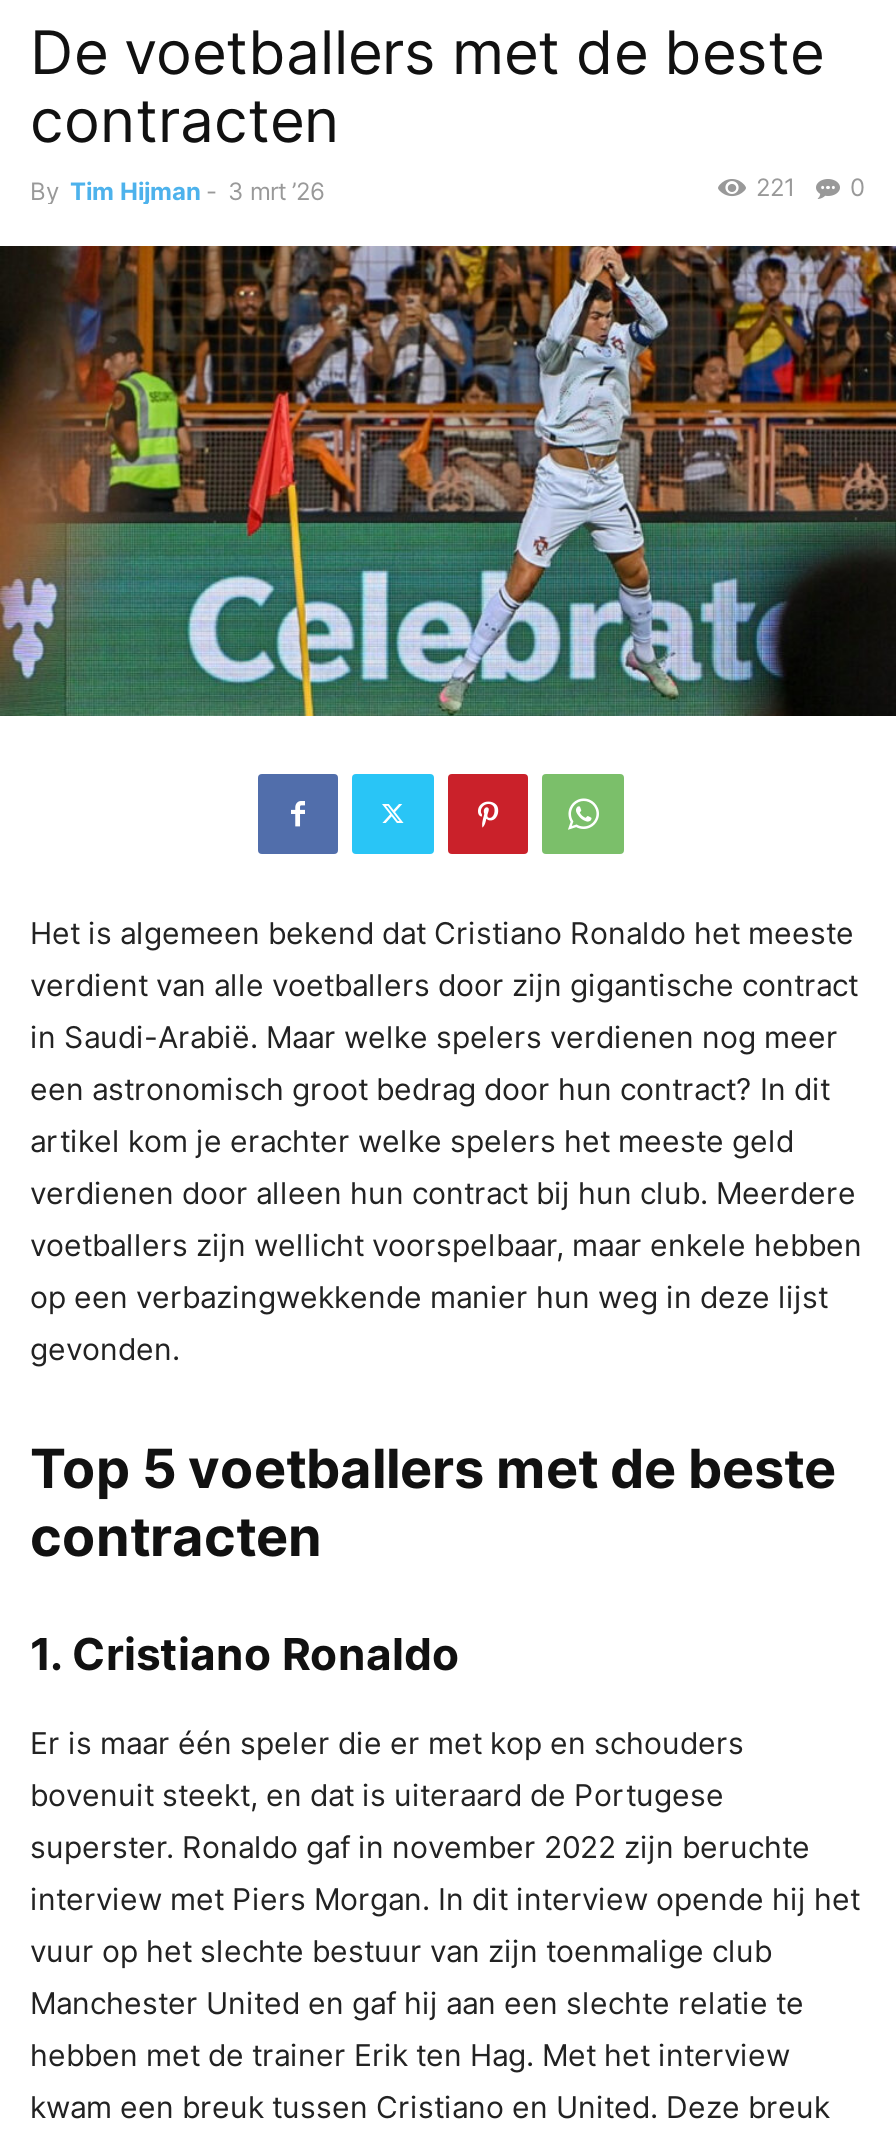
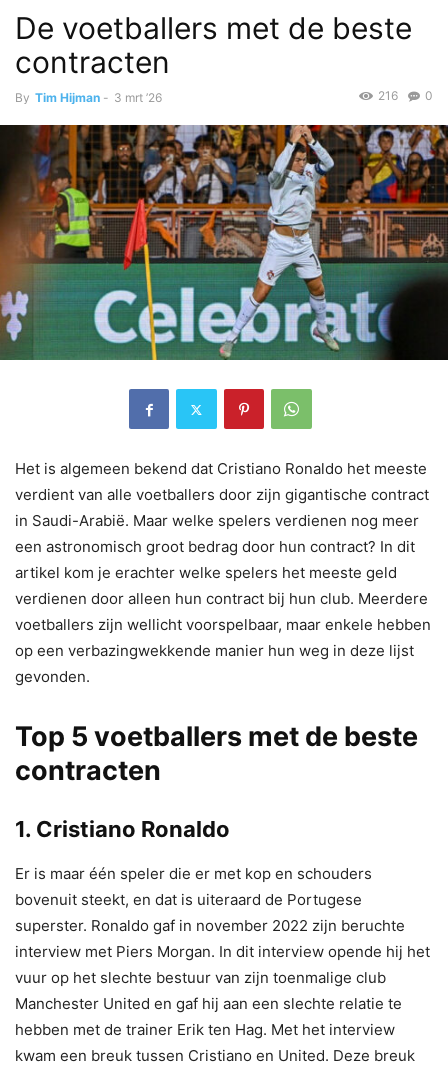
- 221 0
+ 216 0
